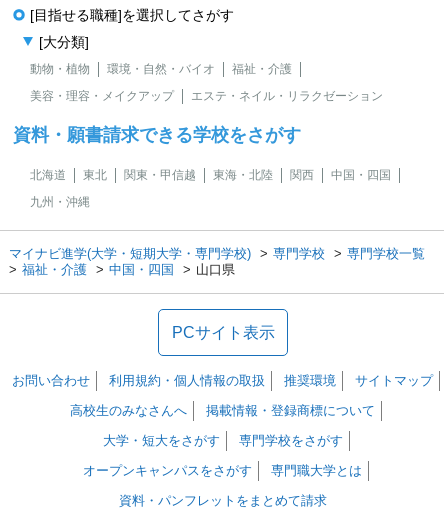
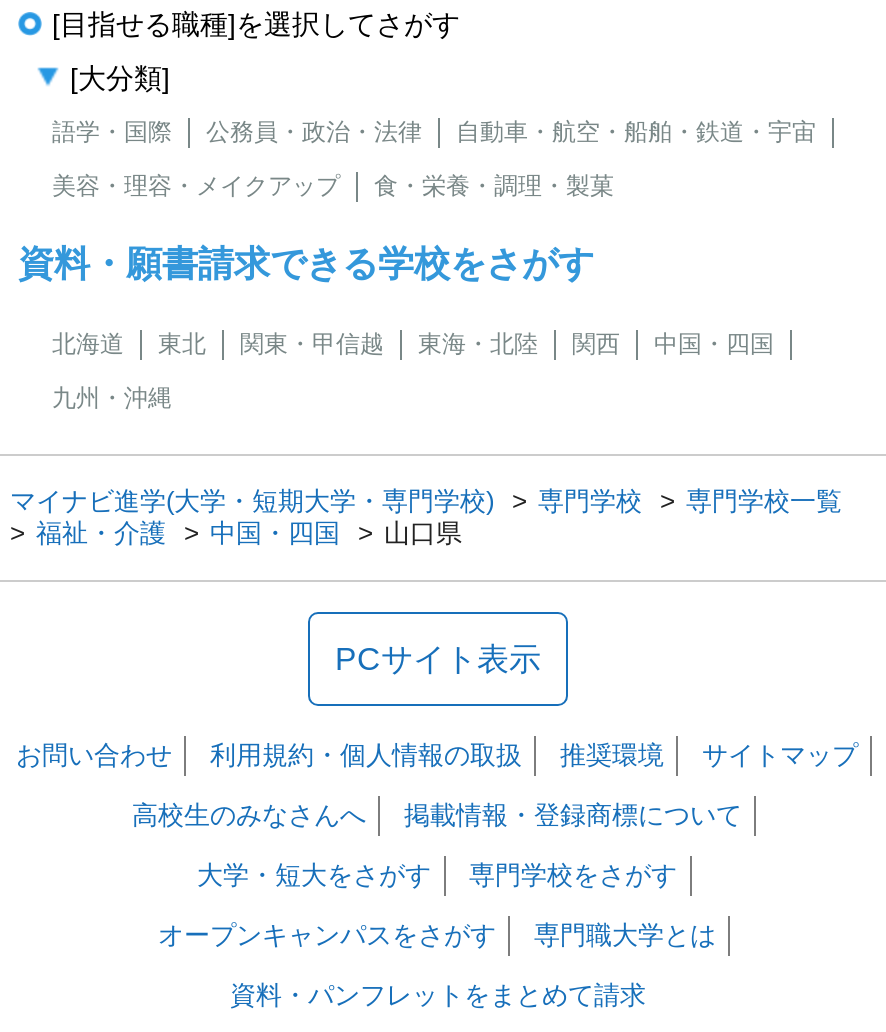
- 動物・植物
- 環境・自然・バイオ
- 福祉・介護
+ 語学・国際
+ 公務員・政治・法律
+ 自動車・航空・船舶・鉄道・宇宙

- エステ・ネイル・リラクゼーション
+ 食・栄養・調理・製菓
